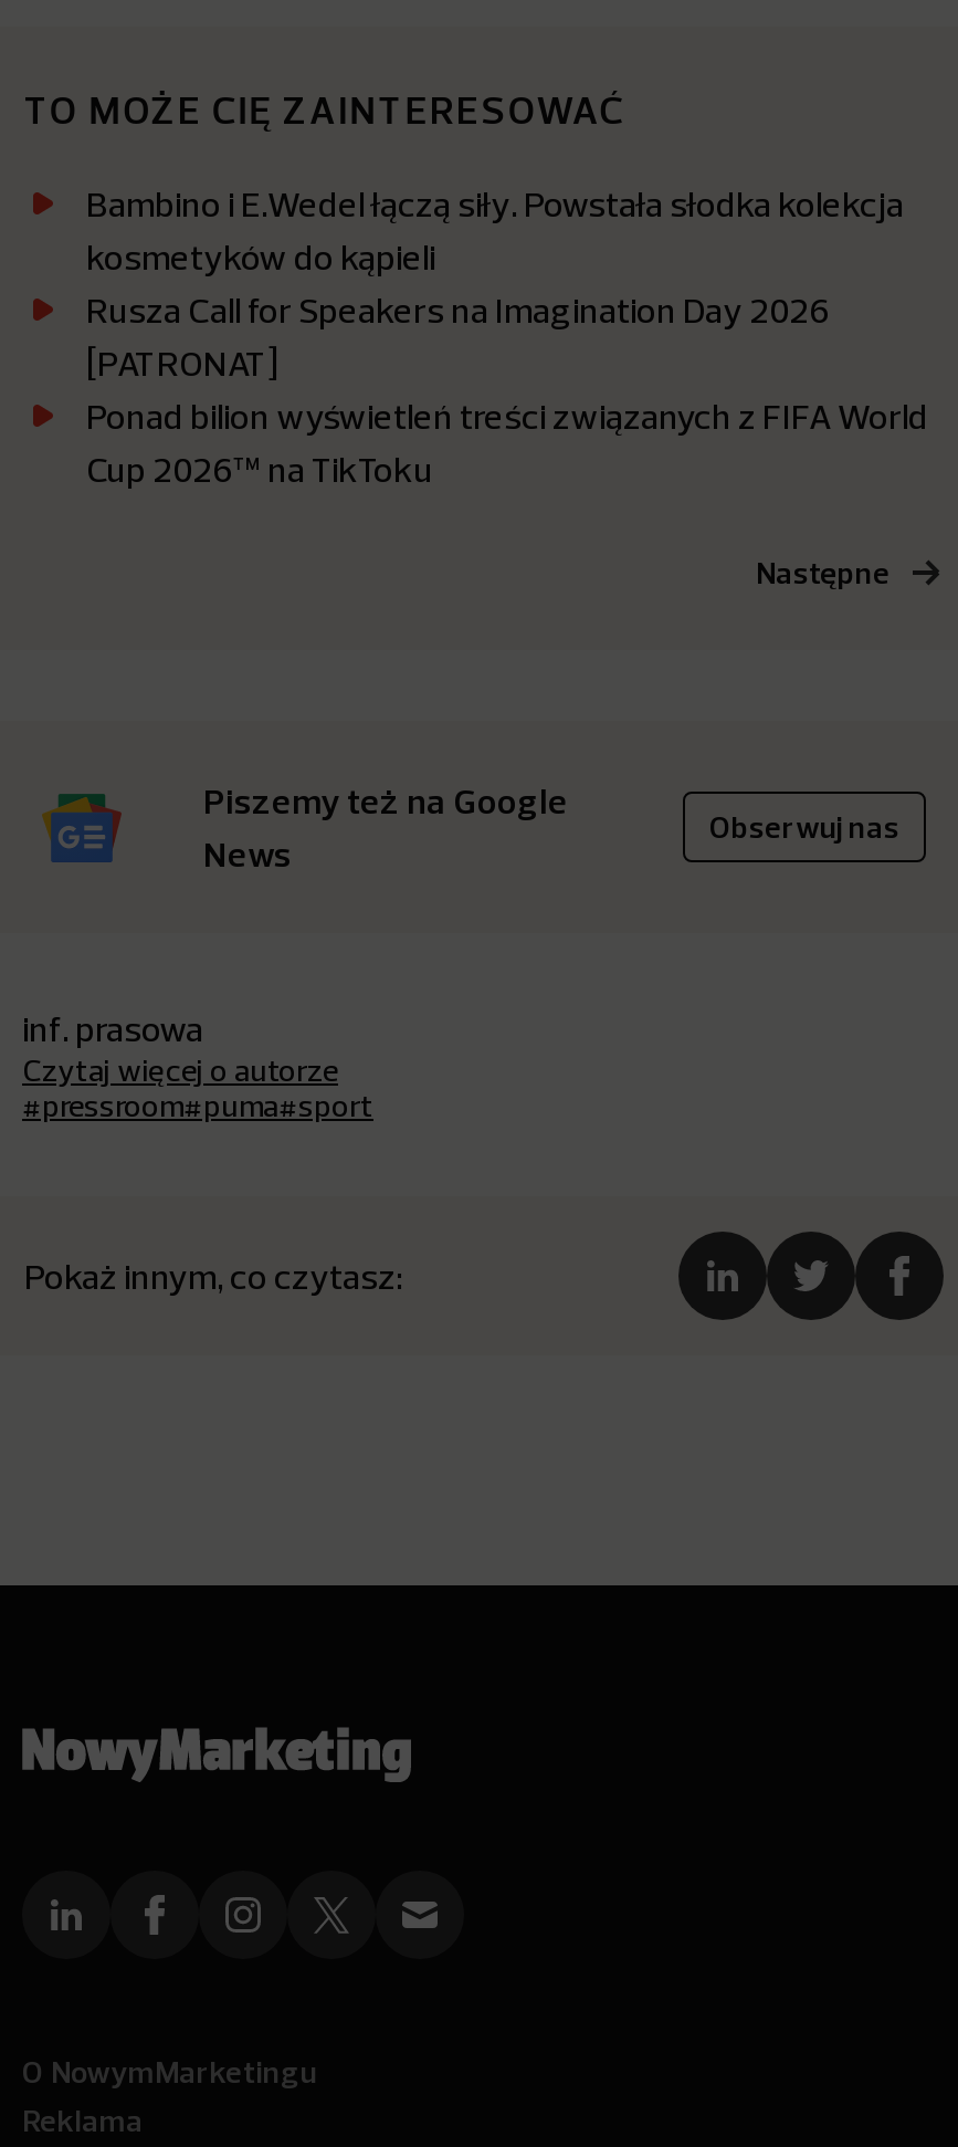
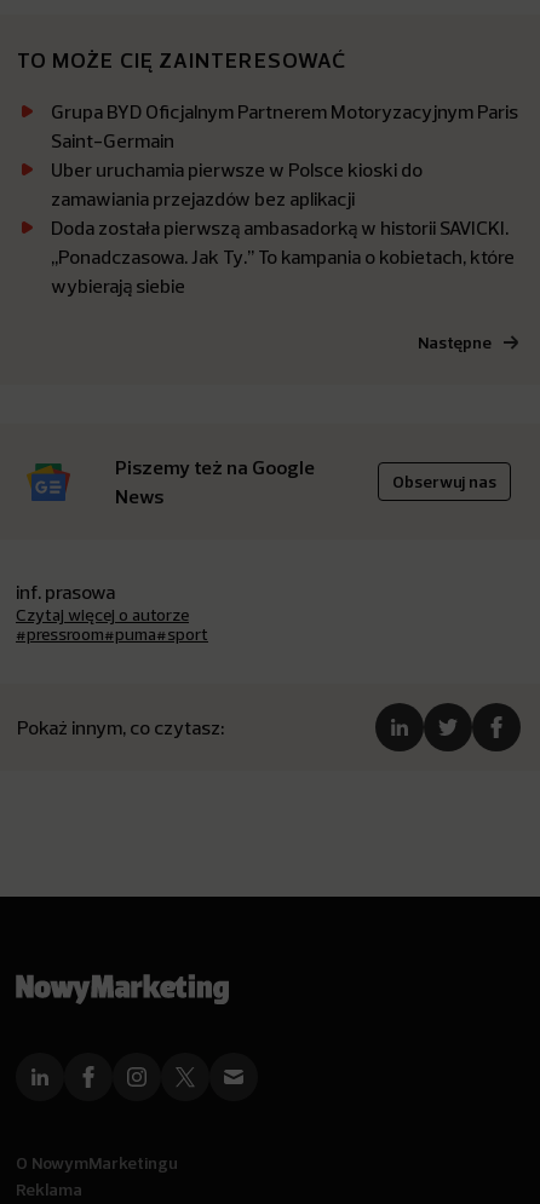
- Bambino i E.Wedel łączą siły. Powstała słodka kolekcja
- kosmetyków do kąpieli
- Rusza Call for Speakers na Imagination Day 2026
- [PATRONAT]
- Ponad bilion wyświetleń treści związanych z FIFA World
- Cup 2026™ na TikToku
+ Grupa BYD Oficjalnym Partnerem Motoryzacyjnym Paris
+ Saint-Germain
+ Uber uruchamia pierwsze w Polsce kioski do
+ zamawiania przejazdów bez aplikacji
+ Doda została pierwszą ambasadorką w historii SAVICKI.
+ ,,Ponadczasowa. Jak Ty.’’ To kampania o kobietach, które
+ wybierają siebie
